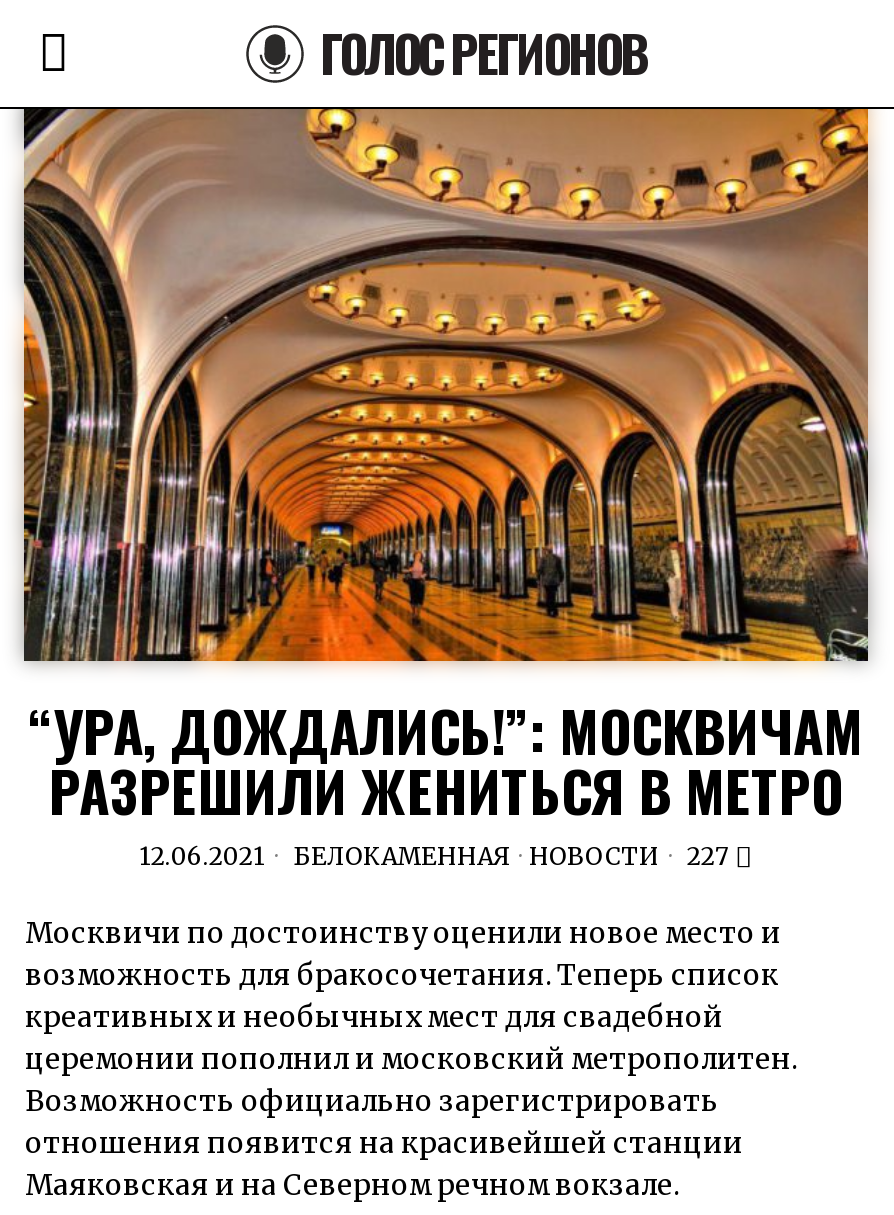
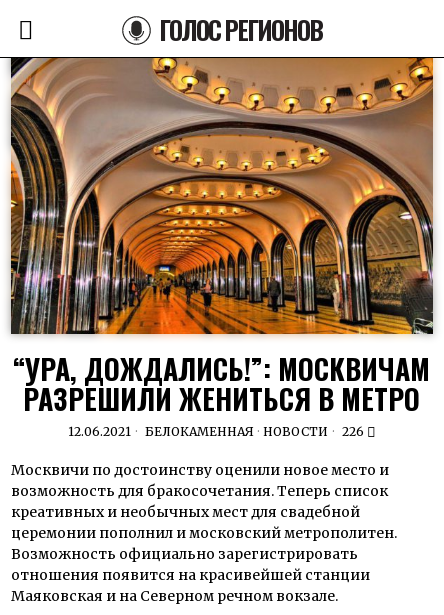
- 12.06.2021 БЕЛОКАМЕННАЯ НОВОСТИ 227
+ 12.06.2021 БЕЛОКАМЕННАЯ НОВОСТИ 226
